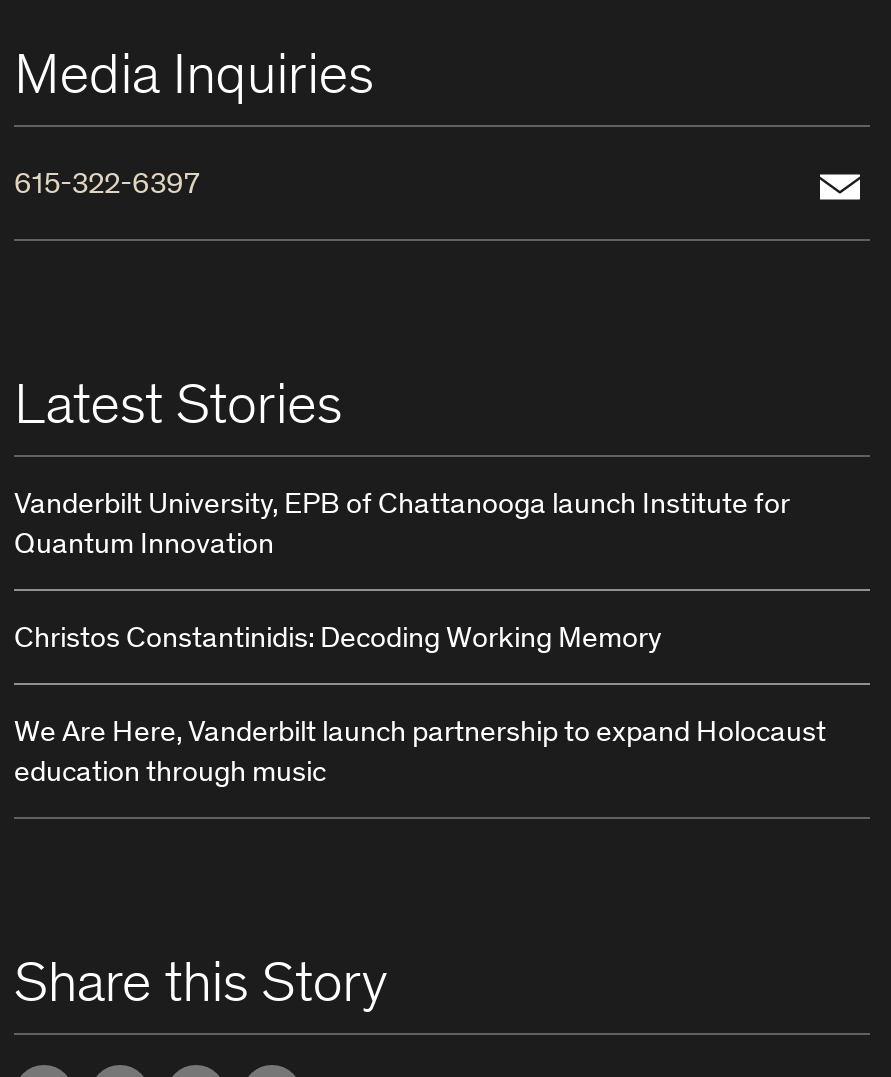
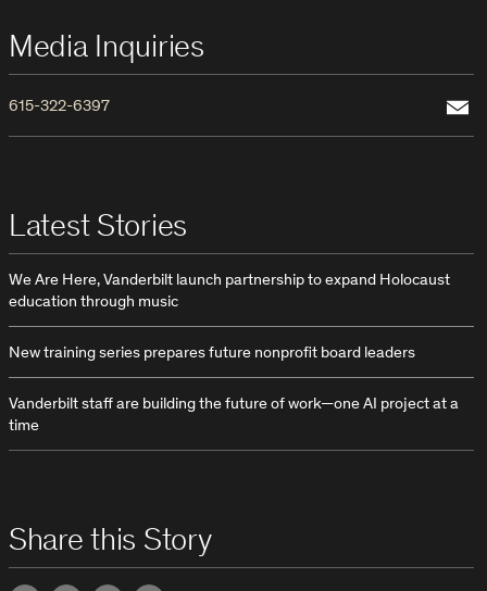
- Vanderbilt University, EPB of Chattanooga launch Institute for
- Quantum Innovation
- Christos Constantinidis: Decoding Working Memory

moved up: We Are Here, Vanderbilt launch partnership to expand Holocaust | education through music

+ New training series prepares future nonprofit board leaders
+ Vanderbilt staff are building the future of work—one AI project at a
+ time
